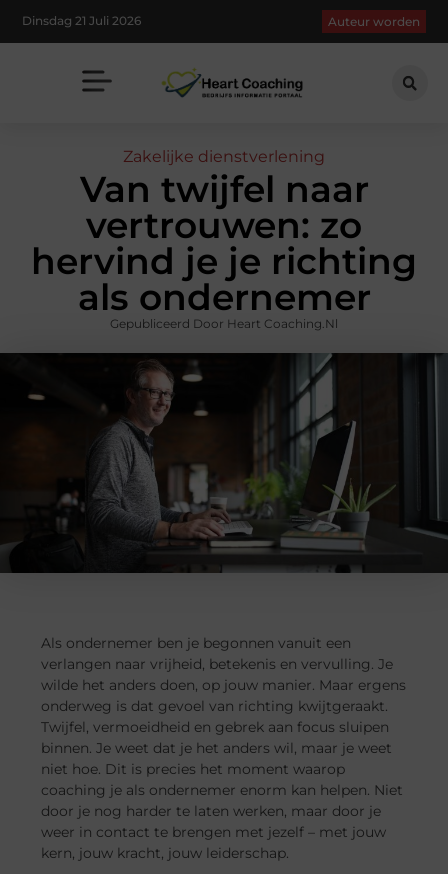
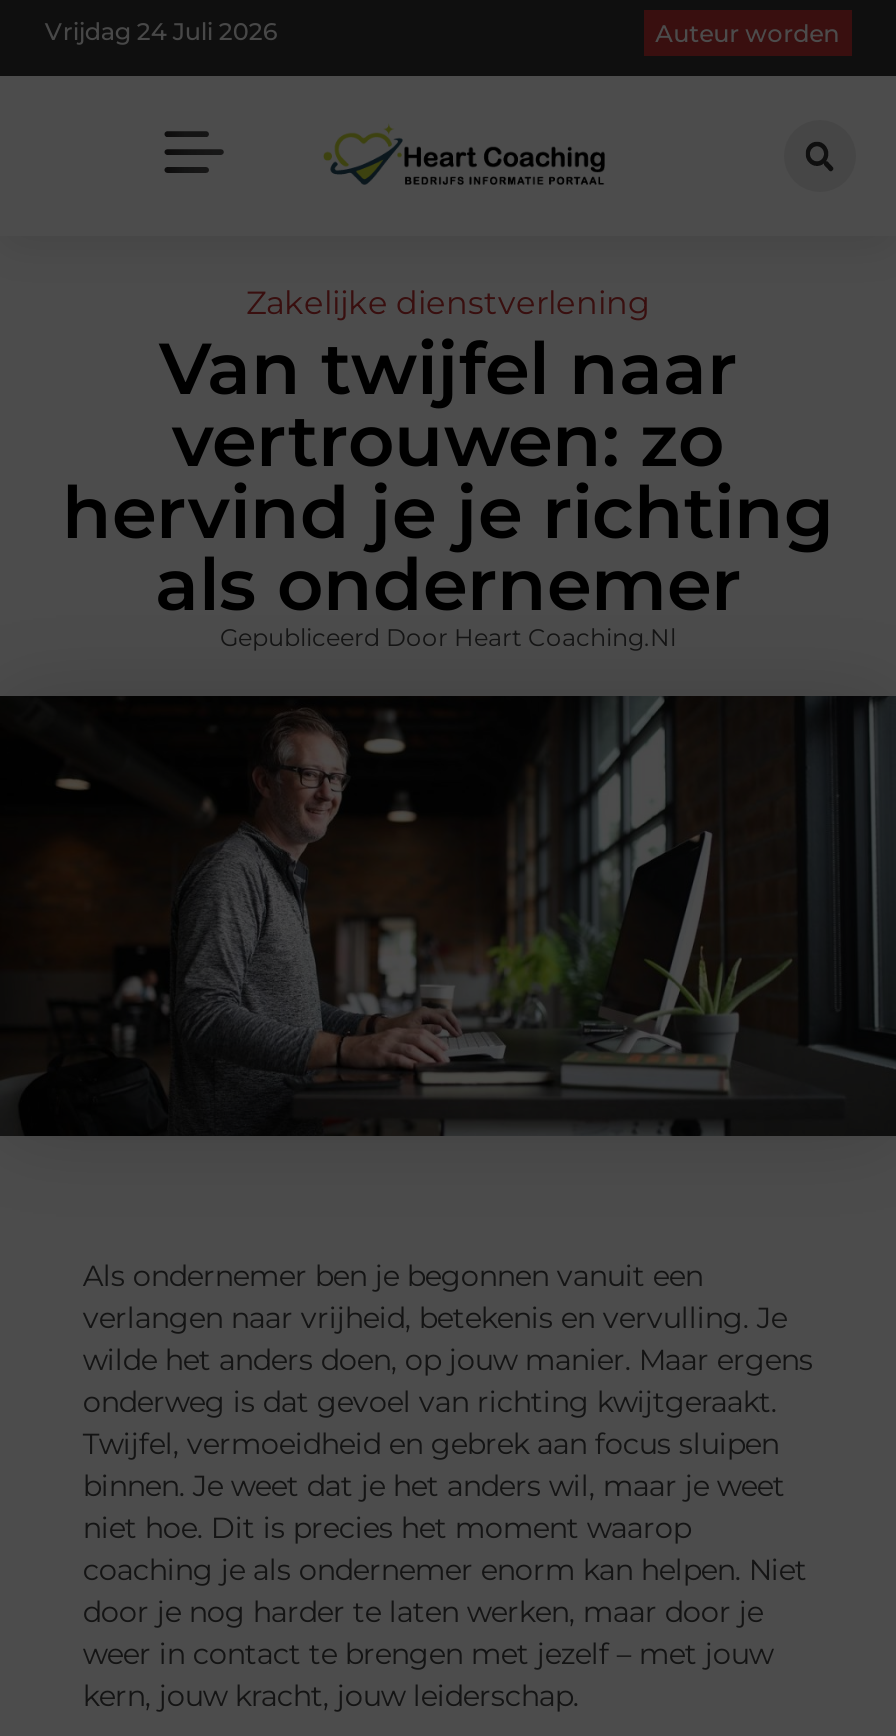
- Dinsdag 21 Juli 2026
+ Vrijdag 24 Juli 2026
